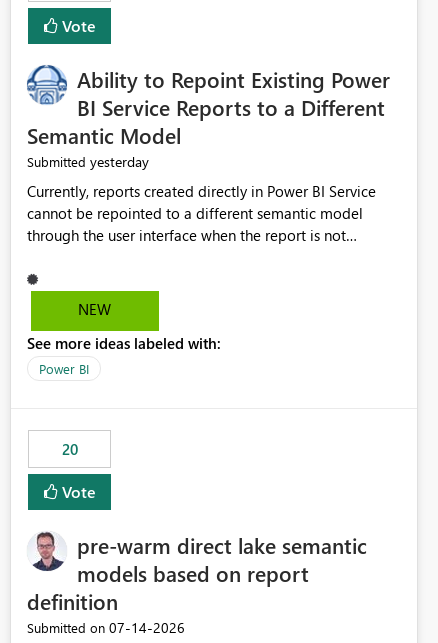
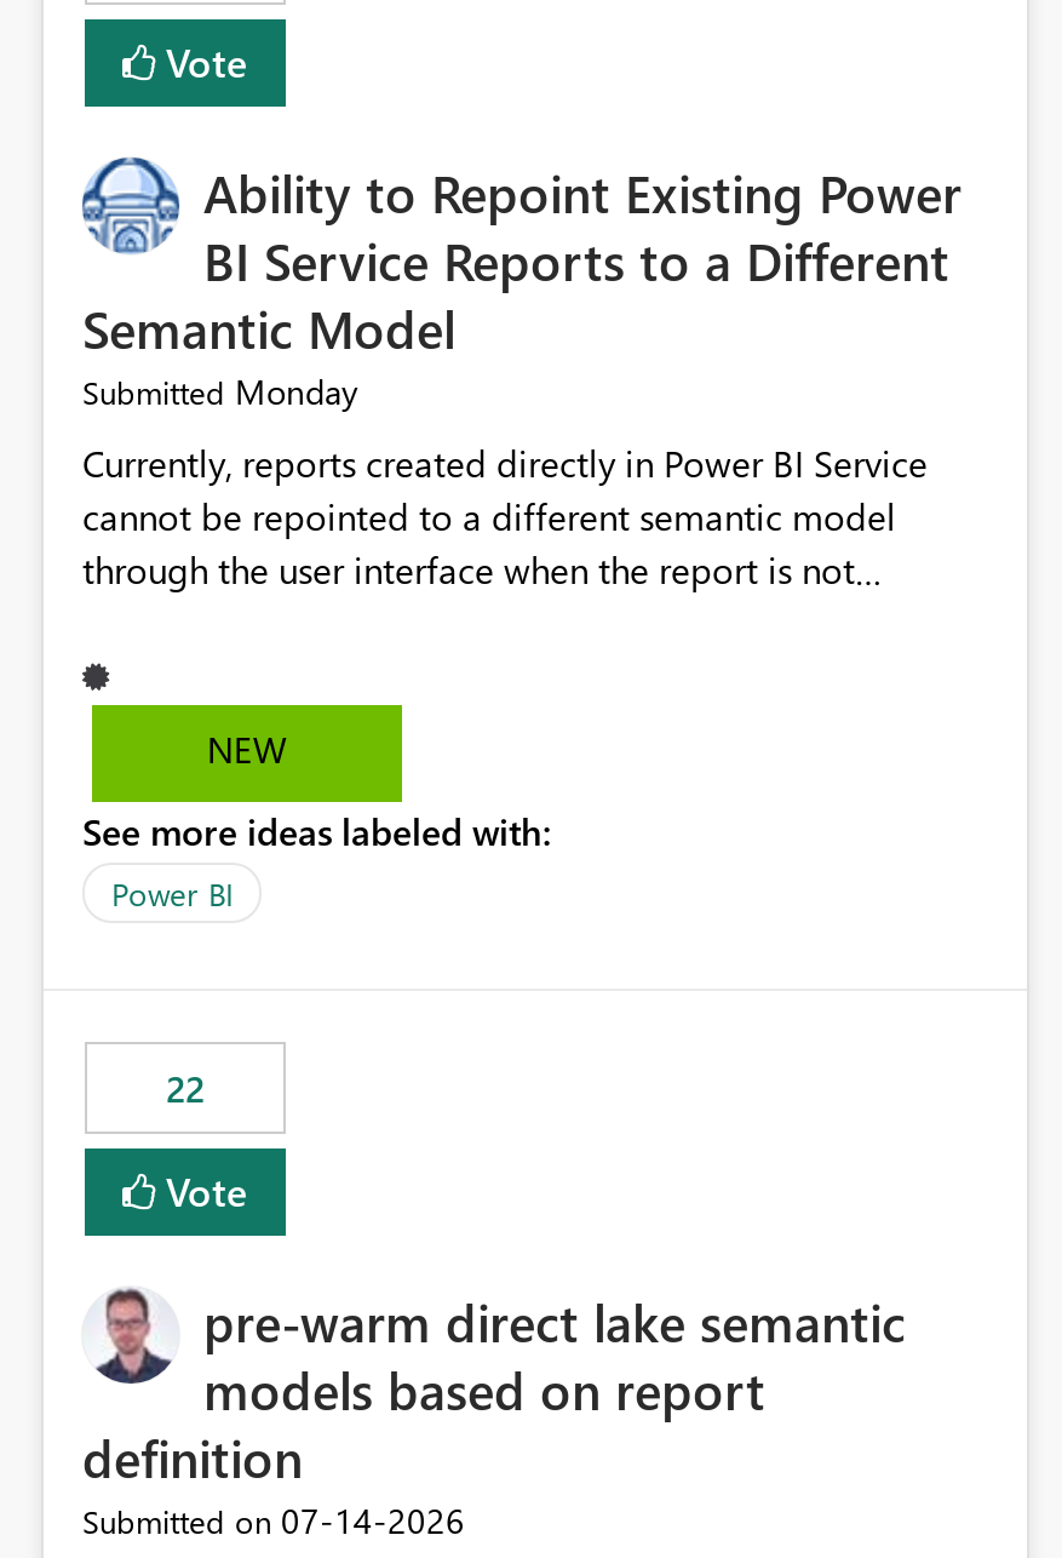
- Submitted yesterday
+ Submitted Monday

- 20
+ 22
